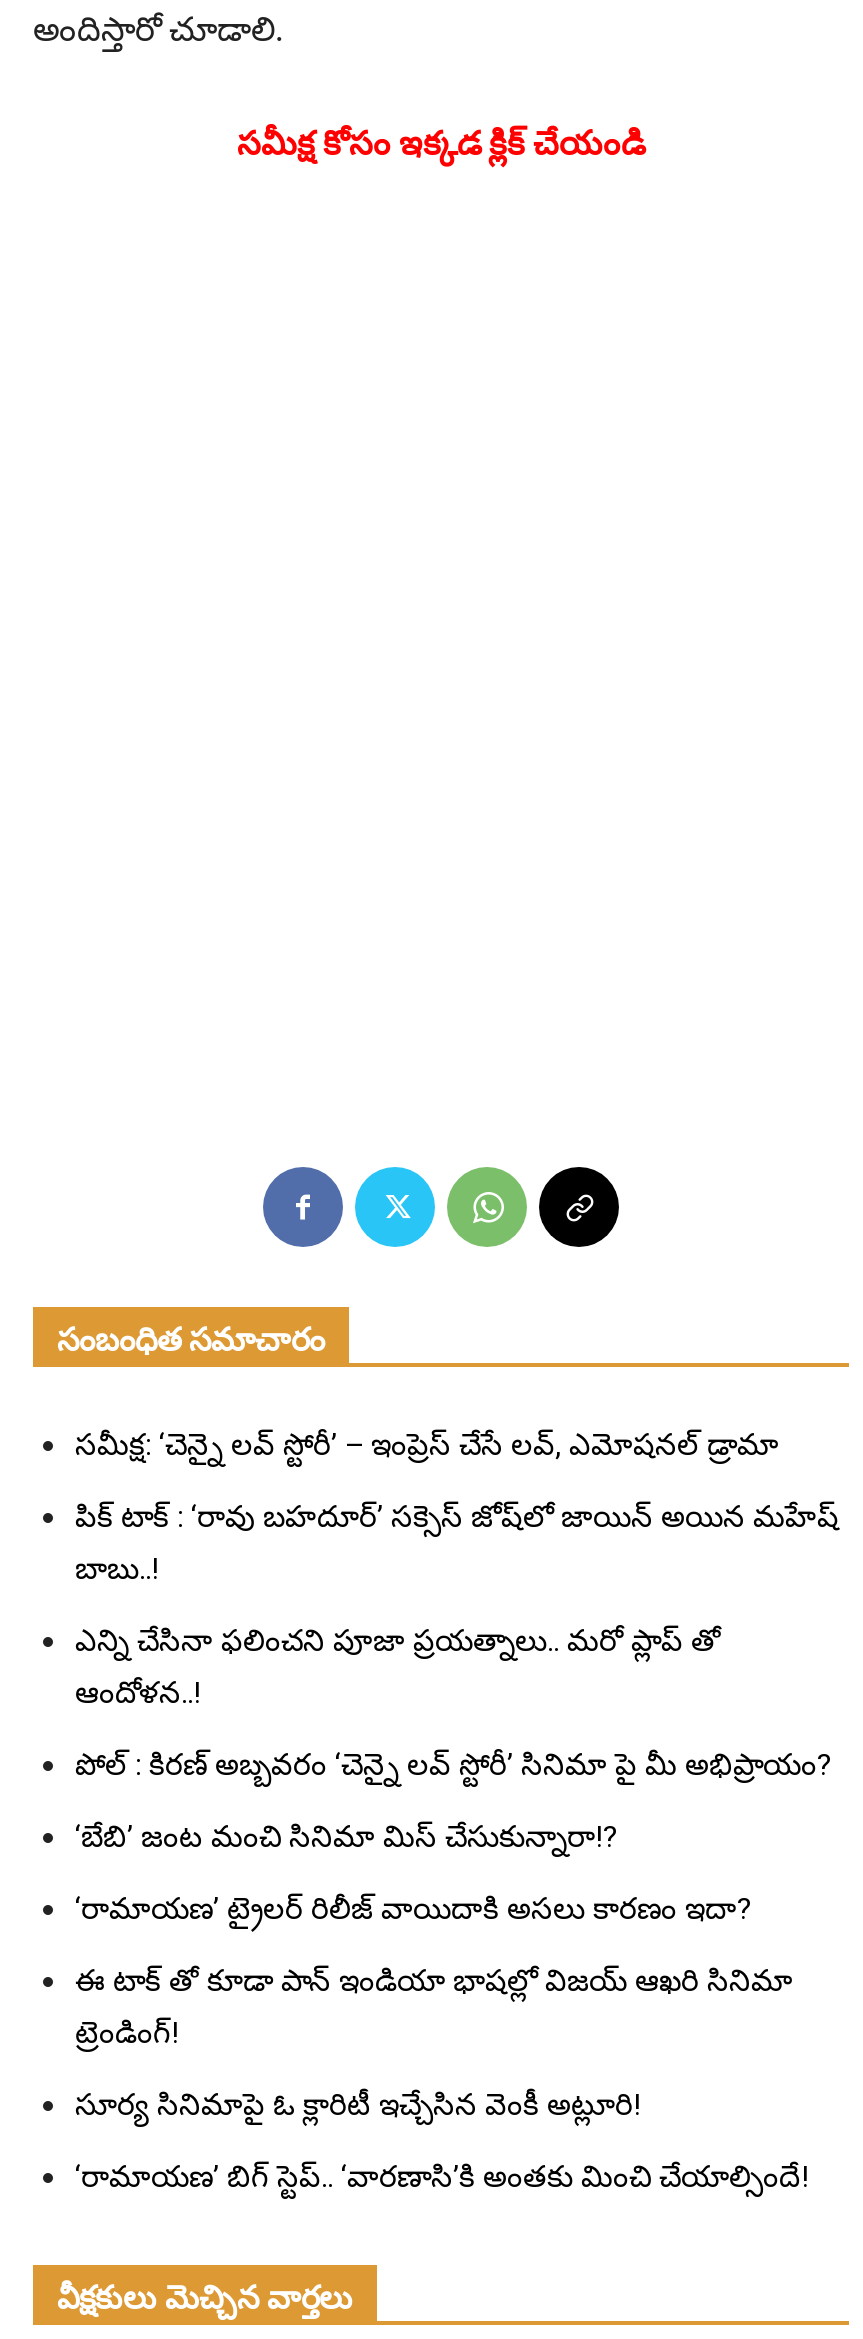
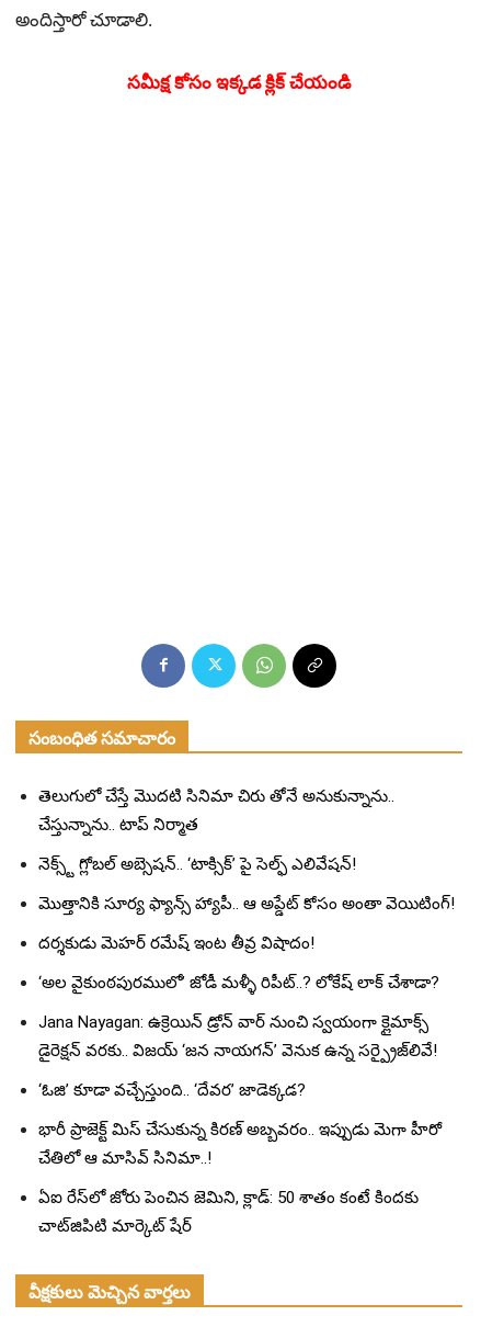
- సమీక్ష: ‘చెన్నై లవ్ స్టోరీ’ – ఇంప్రెస్ చేసే లవ్, ఎమోషనల్ డ్రామా
+ తెలుగులో చేస్తే మొదటి సినిమా చిరు తోనే అనుకున్నాను..
+ చేస్తున్నాను.. టాప్ నిర్మాత

- పిక్ టాక్ : ‘రావు బహదూర్’ సక్సెస్ జోష్‌లో జాయిన్ అయిన మహేష్
- బాబు..!
+ నెక్స్ట్ గ్లోబల్ అబ్సెషన్.. ‘టాక్సిక్’ పై సెల్ఫ్ ఎలివేషన్!

- ఎన్ని చేసినా ఫలించని పూజా ప్రయత్నాలు.. మరో ప్లాప్ తో
- ఆందోళన..!
+ మొత్తానికి సూర్య ఫ్యాన్స్ హ్యాపీ.. ఆ అప్డేట్ కోసం అంతా వెయిటింగ్!

- పోల్ : కిరణ్ అబ్బవరం ‘చెన్నై లవ్ స్టోరీ’ సినిమా పై మీ అభిప్రాయం?
+ దర్శకుడు మెహర్ రమేష్ ఇంట తీవ్ర విషాదం!

- ‘బేబి’ జంట మంచి సినిమా మిస్ చేసుకున్నారా!?
+ ‘అల వైకుంఠపురములో’ జోడీ మళ్ళీ రిపీట్..? లోకేష్ లాక్ చేశాడా?

- ‘రామాయణ’ ట్రైలర్ రిలీజ్ వాయిదాకి అసలు కారణం ఇదా?
+ Jana Nayagan: ఉక్రెయిన్ డ్రోన్ వార్ నుంచి స్వయంగా క్లైమాక్స్
+ డైరెక్షన్ వరకు.. విజయ్ ‘జన నాయగన్’ వెనుక ఉన్న సర్ప్రైజ్‌లివే!

- ఈ టాక్ తో కూడా పాన్ ఇండియా భాషల్లో విజయ్ ఆఖరి సినిమా
- ట్రెండింగ్!
+ ‘ఓజి’ కూడా వచ్చేస్తుంది.. ‘దేవర’ జాడెక్కడ?

- సూర్య సినిమాపై ఓ క్లారిటీ ఇచ్చేసిన వెంకీ అట్లూరి!
+ భారీ ప్రాజెక్ట్ మిస్ చేసుకున్న కిరణ్ అబ్బవరం.. ఇప్పుడు మెగా హీరో
+ చేతిలో ఆ మాసివ్ సినిమా..!

- ‘రామాయణ’ బిగ్ స్టెప్.. ‘వారణాసి’కి అంతకు మించి చేయాల్సిందే!
+ ఏఐ రేస్‌లో జోరు పెంచిన జెమిని, క్లాడ్: 50 శాతం కంటే కిందకు
+ చాట్‌జిపిటి మార్కెట్ షేర్
